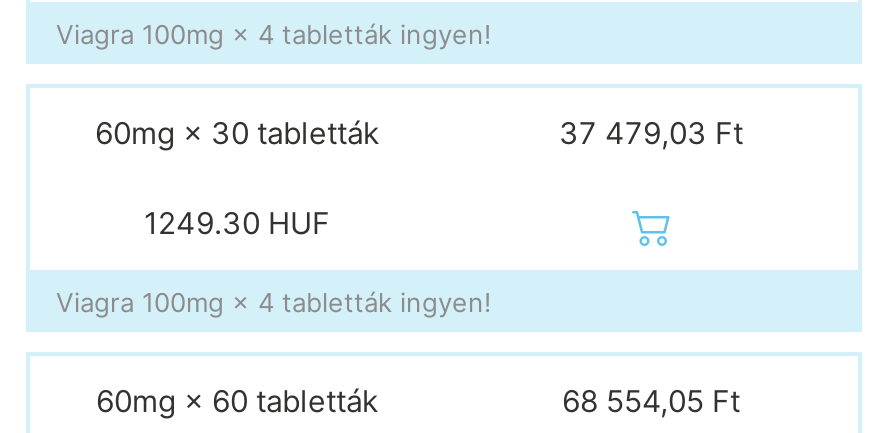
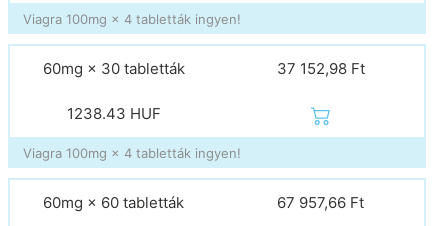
- 37 479,03 Ft
+ 37 152,98 Ft

- 1249.30 HUF
+ 1238.43 HUF

- 68 554,05 Ft
+ 67 957,66 Ft
